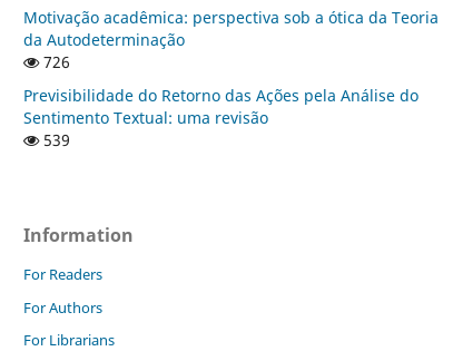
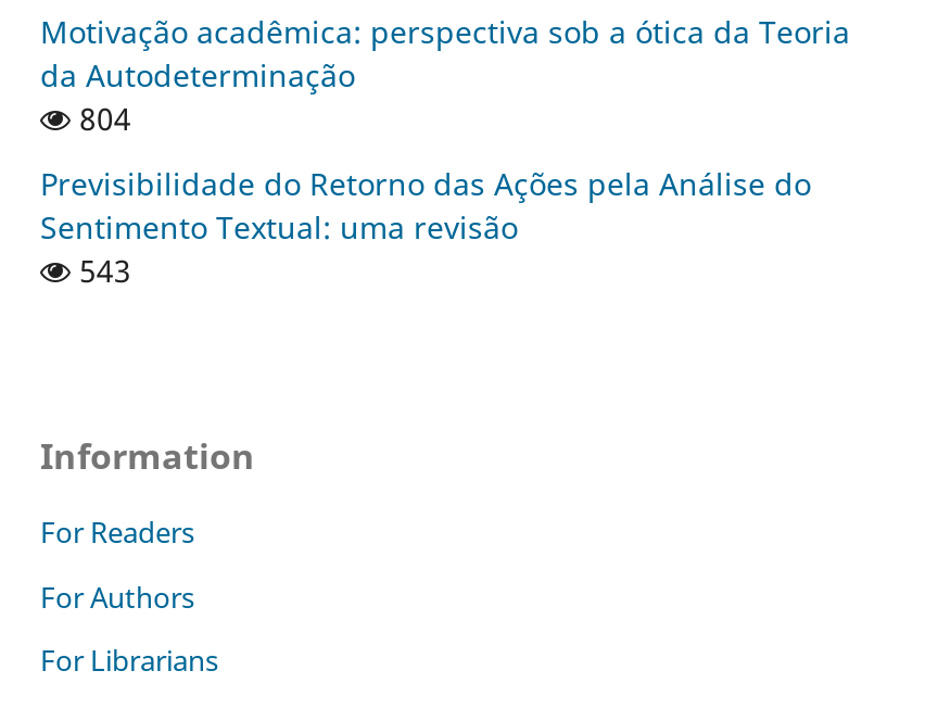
- 726
+ 804

- 539
+ 543
